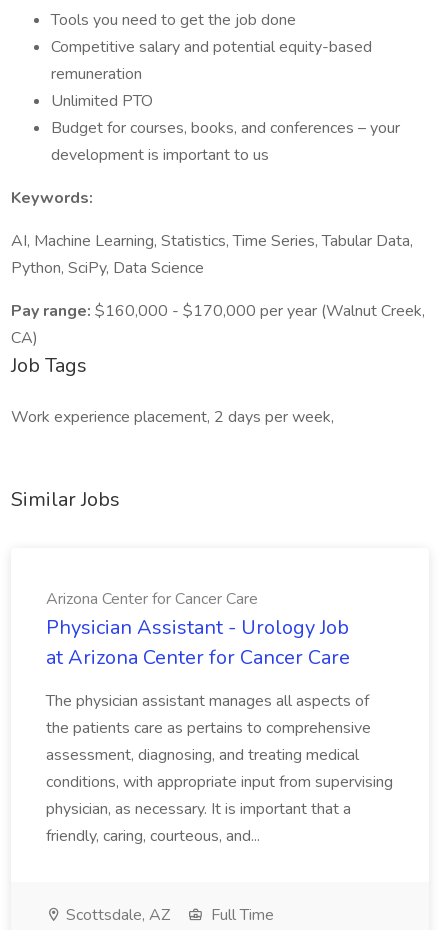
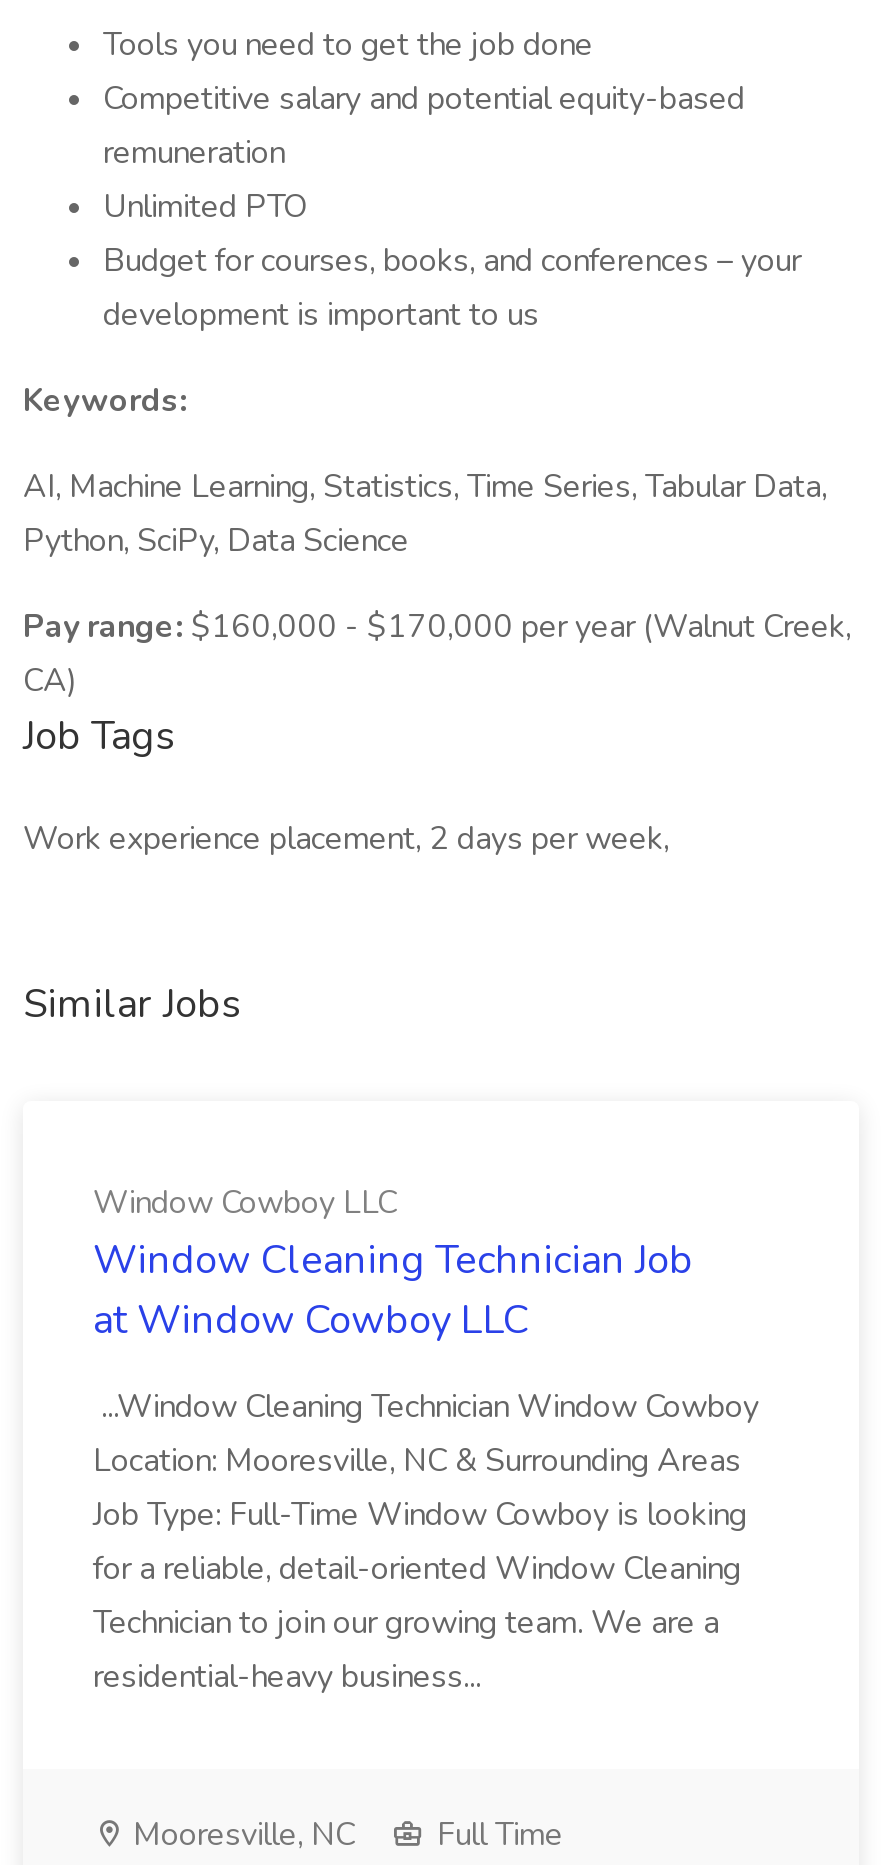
- Arizona Center for Cancer Care
- Physician Assistant - Urology Job
- at Arizona Center for Cancer Care
+ Window Cowboy LLC
+ Window Cleaning Technician Job
+ at Window Cowboy LLC

- The physician assistant manages all aspects of
- the patients care as pertains to comprehensive
- assessment, diagnosing, and treating medical
- conditions, with appropriate input from supervising
- physician, as necessary. It is important that a
- friendly, caring, courteous, and...
+ ...Window Cleaning Technician Window Cowboy
+ Location: Mooresville, NC & Surrounding Areas
+ Job Type: Full-Time Window Cowboy is looking
+ for a reliable, detail-oriented Window Cleaning
+ Technician to join our growing team. We are a
+ residential-heavy business...

- Scottsdale, AZ
+ Mooresville, NC
